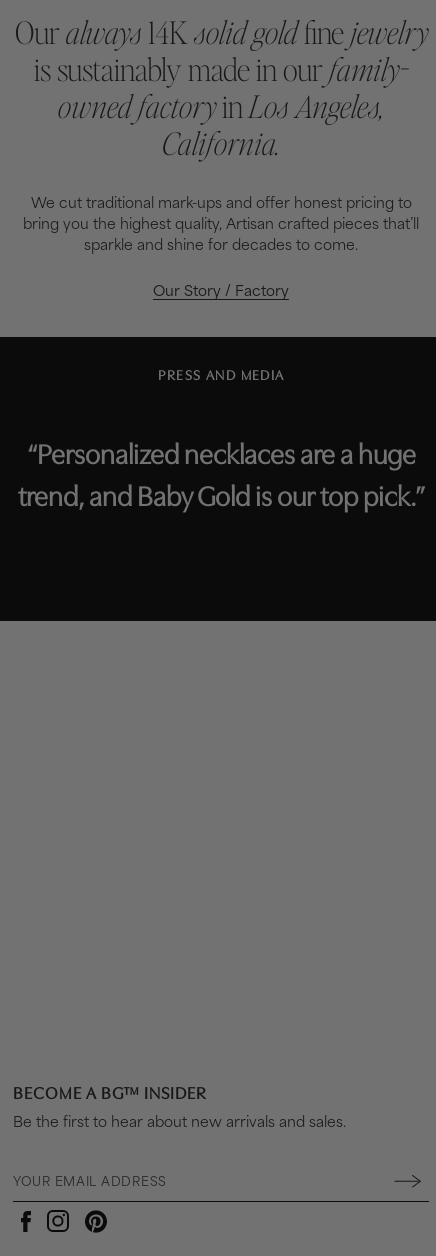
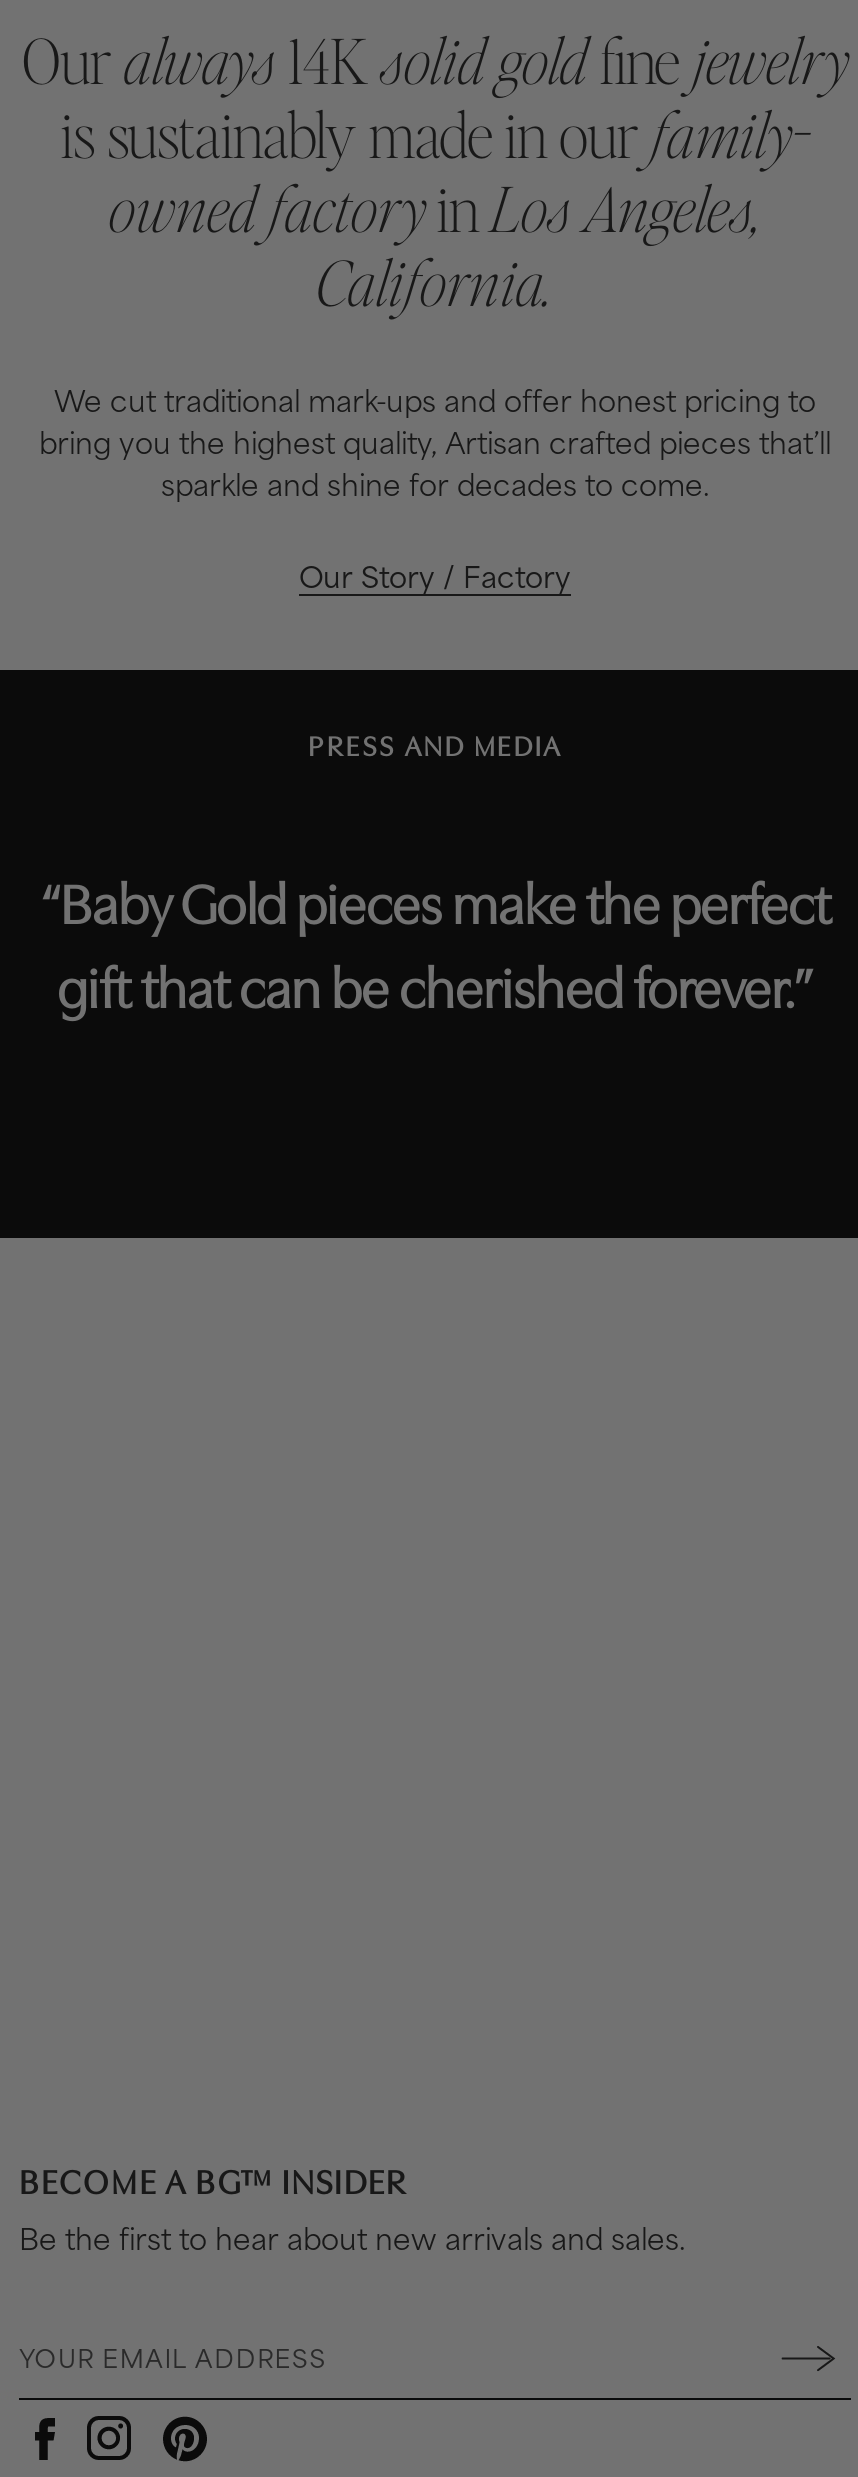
- “Personalized necklaces are a huge
- trend, and Baby Gold is our top pick.”
+ “Baby Gold pieces make the perfect
+ gift that can be cherished forever.”
